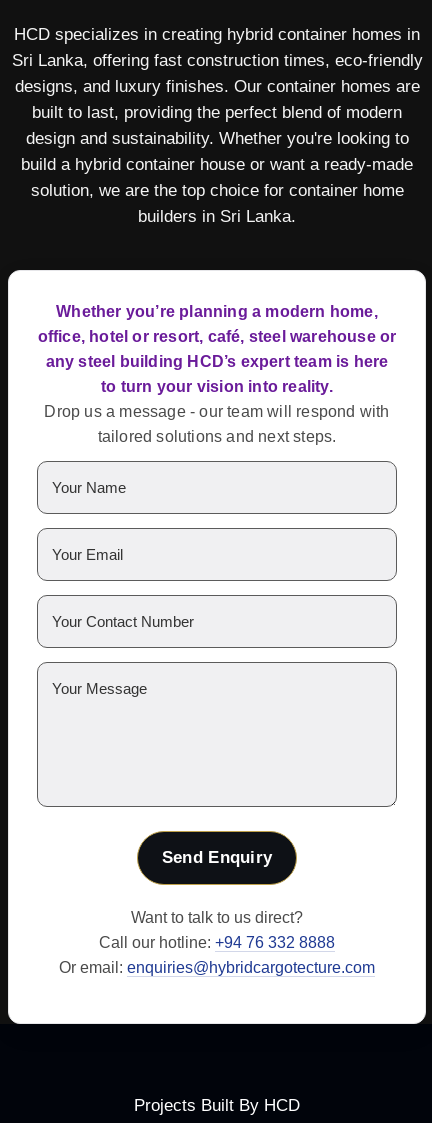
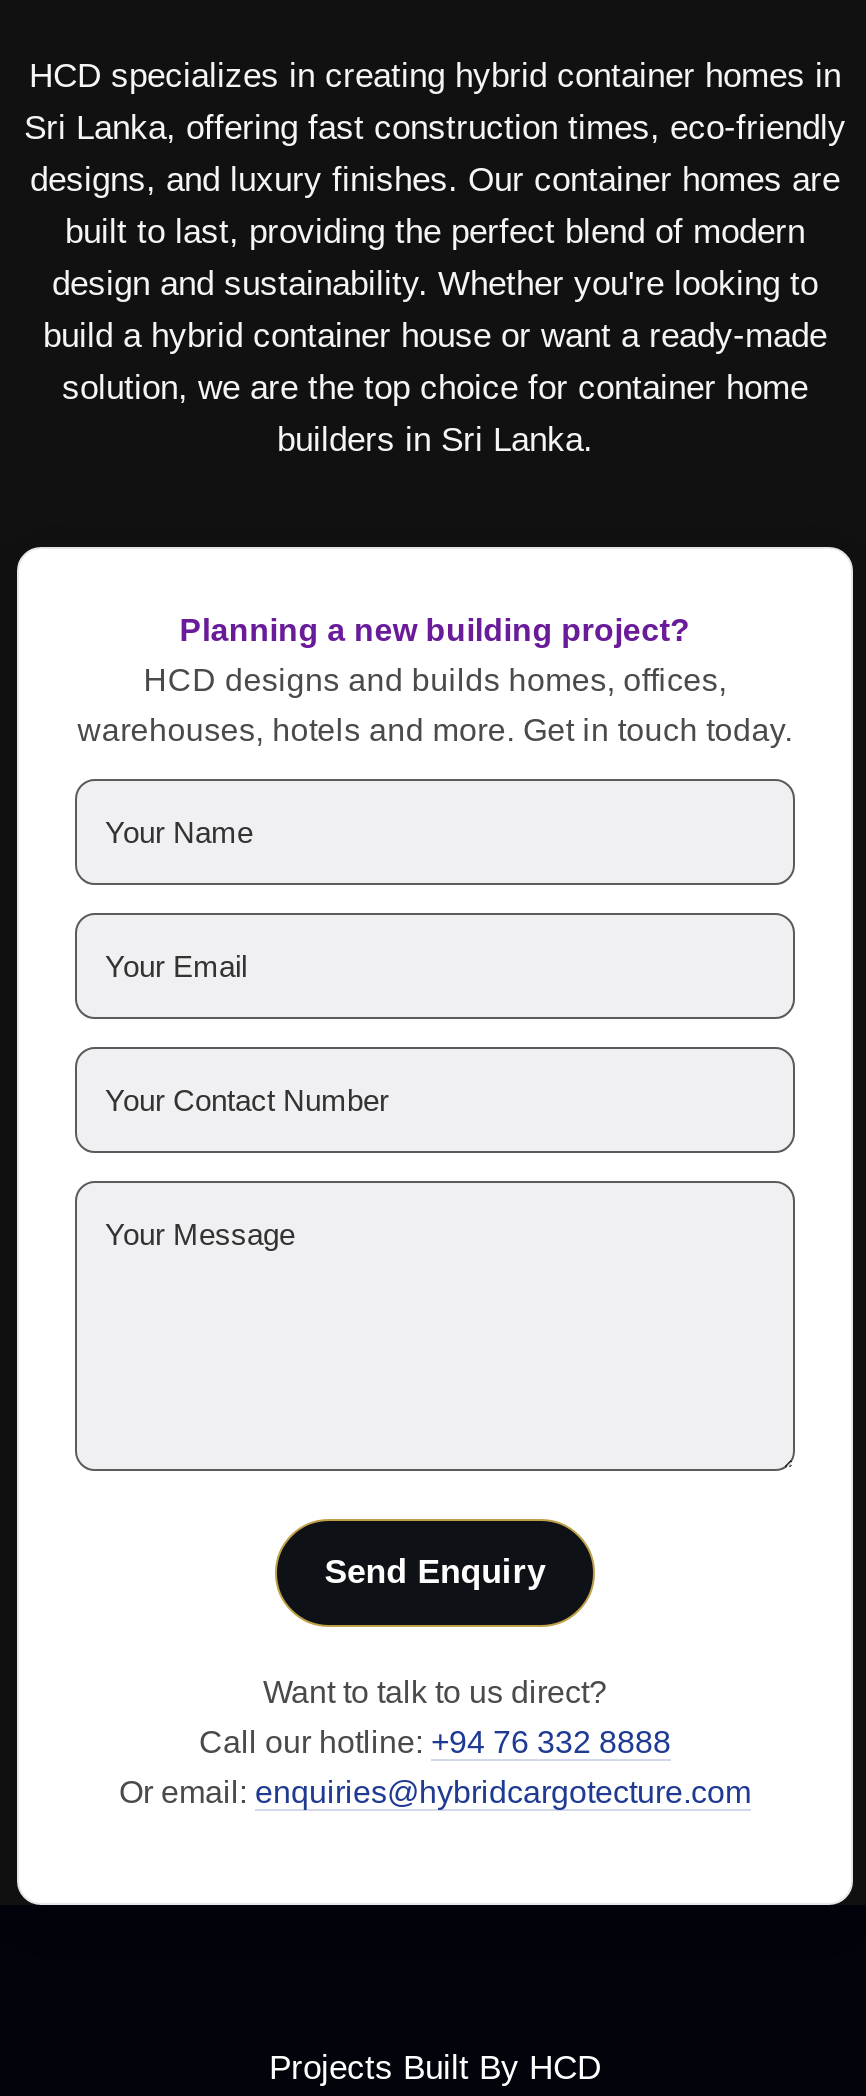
- Whether you’re planning a modern home,
- office, hotel or resort, café, steel warehouse or
- any steel building HCD’s expert team is here
- to turn your vision into reality.
- Drop us a message - our team will respond with
- tailored solutions and next steps.
+ Planning a new building project?
+ HCD designs and builds homes, offices,
+ warehouses, hotels and more. Get in touch today.
